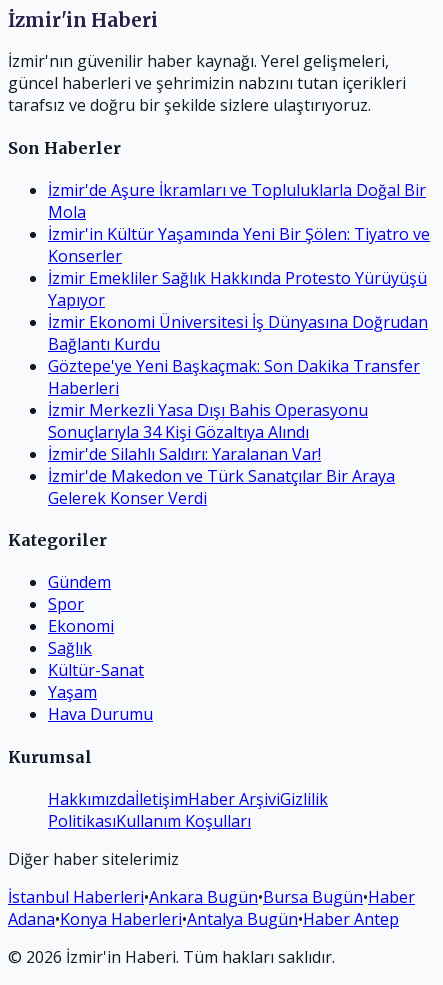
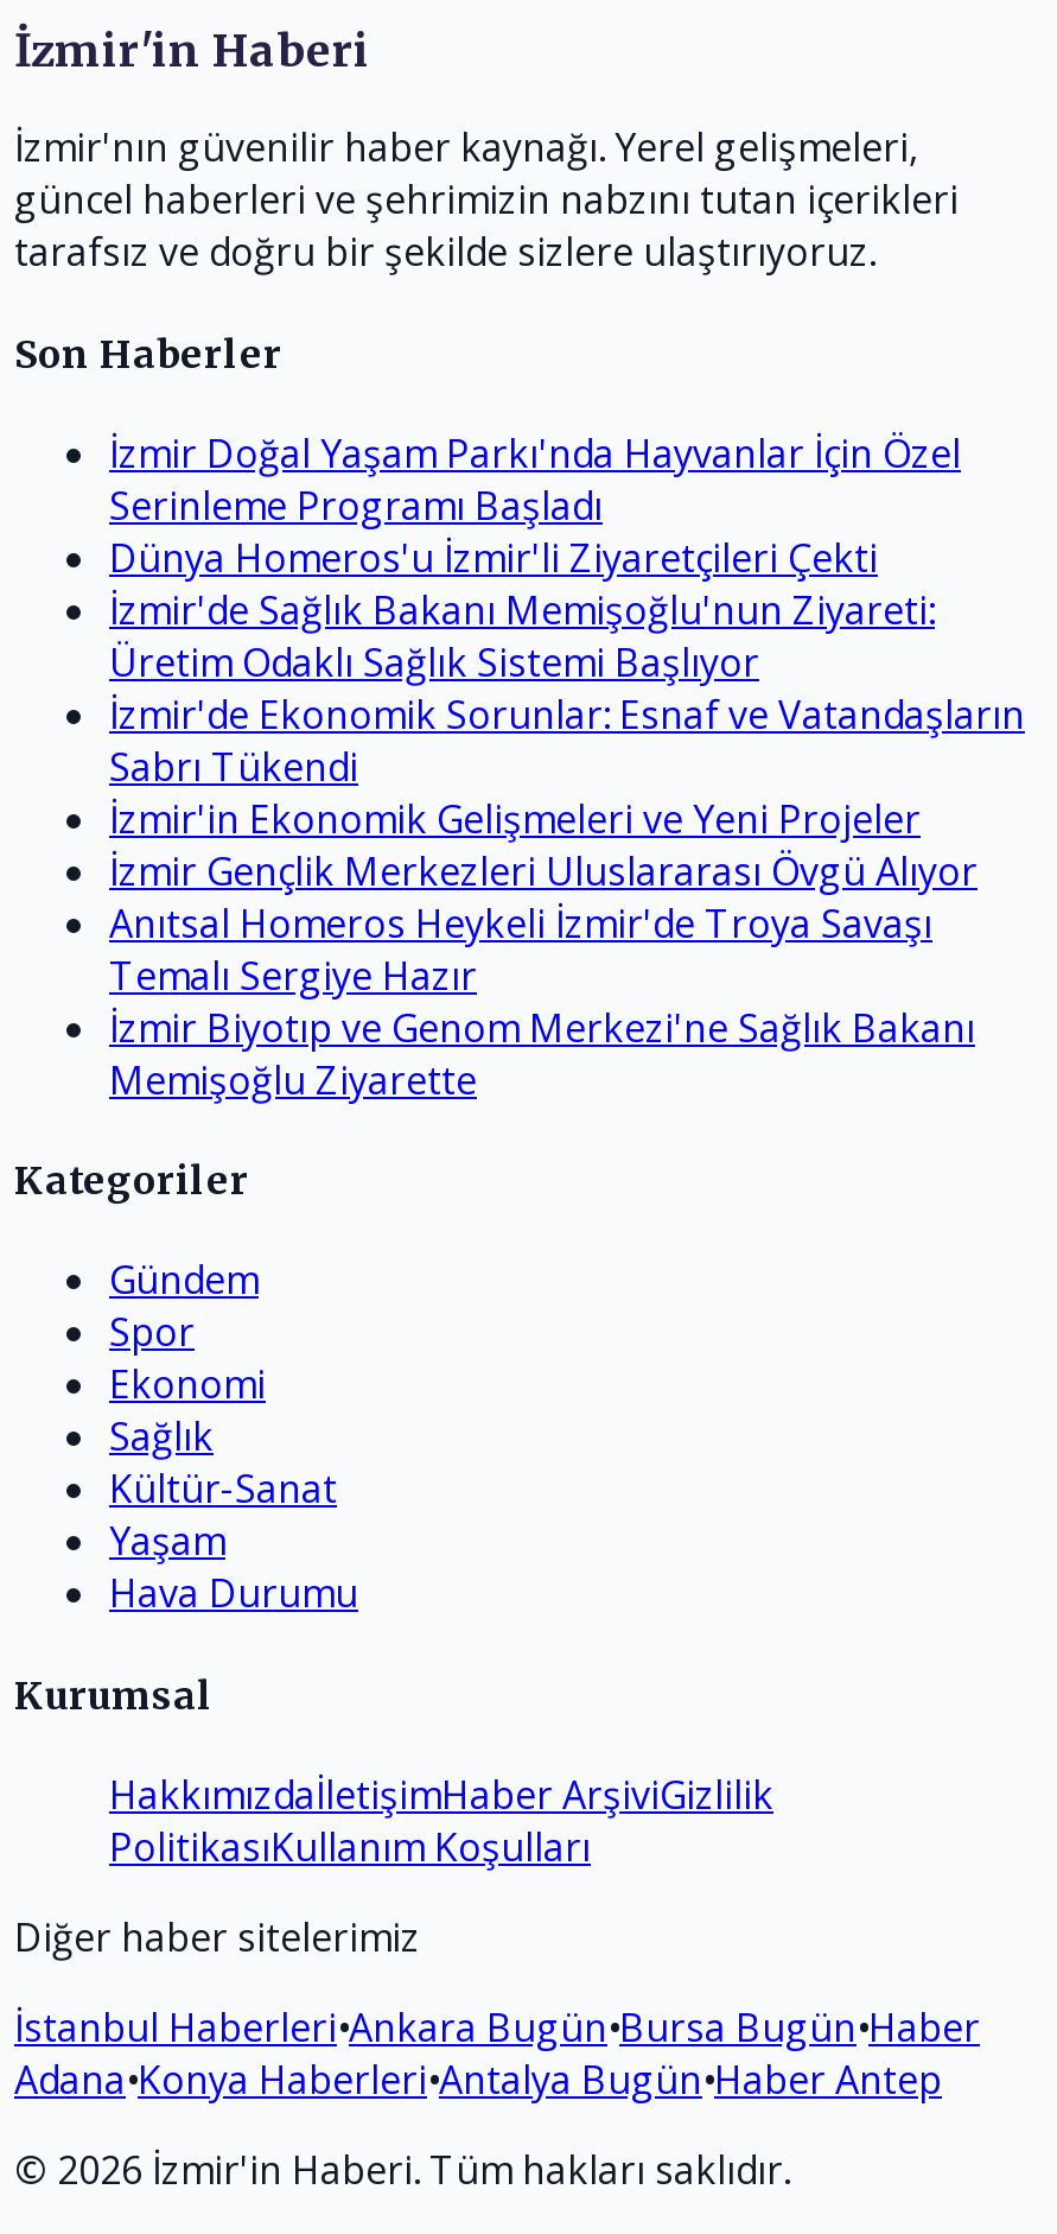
- İzmir'de Aşure İkramları ve Topluluklarla Doğal Bir
- Mola
- İzmir'in Kültür Yaşamında Yeni Bir Şölen: Tiyatro ve
- Konserler
- İzmir Emekliler Sağlık Hakkında Protesto Yürüyüşü
- Yapıyor
- İzmir Ekonomi Üniversitesi İş Dünyasına Doğrudan
- Bağlantı Kurdu
- Göztepe'ye Yeni Başkaçmak: Son Dakika Transfer
- Haberleri
- İzmir Merkezli Yasa Dışı Bahis Operasyonu
- Sonuçlarıyla 34 Kişi Gözaltıya Alındı
- İzmir'de Silahlı Saldırı: Yaralanan Var!
- İzmir'de Makedon ve Türk Sanatçılar Bir Araya
- Gelerek Konser Verdi
+ İzmir Doğal Yaşam Parkı'nda Hayvanlar İçin Özel
+ Serinleme Programı Başladı
+ Dünya Homeros'u İzmir'li Ziyaretçileri Çekti
+ İzmir'de Sağlık Bakanı Memişoğlu'nun Ziyareti:
+ Üretim Odaklı Sağlık Sistemi Başlıyor
+ İzmir'de Ekonomik Sorunlar: Esnaf ve Vatandaşların
+ Sabrı Tükendi
+ İzmir'in Ekonomik Gelişmeleri ve Yeni Projeler
+ İzmir Gençlik Merkezleri Uluslararası Övgü Alıyor
+ Anıtsal Homeros Heykeli İzmir'de Troya Savaşı
+ Temalı Sergiye Hazır
+ İzmir Biyotıp ve Genom Merkezi'ne Sağlık Bakanı
+ Memişoğlu Ziyarette
